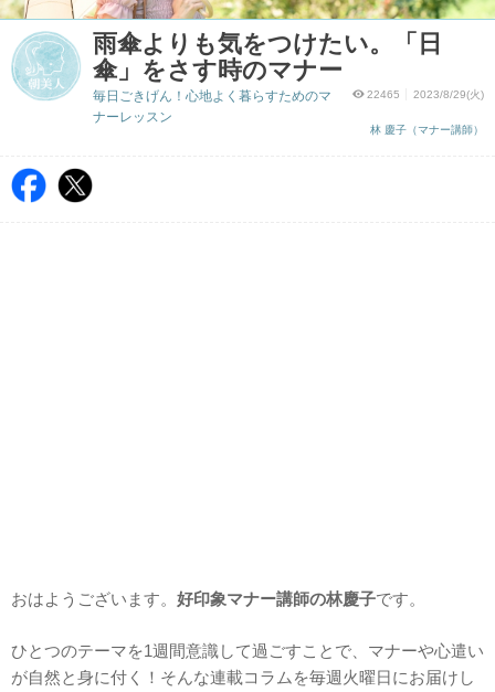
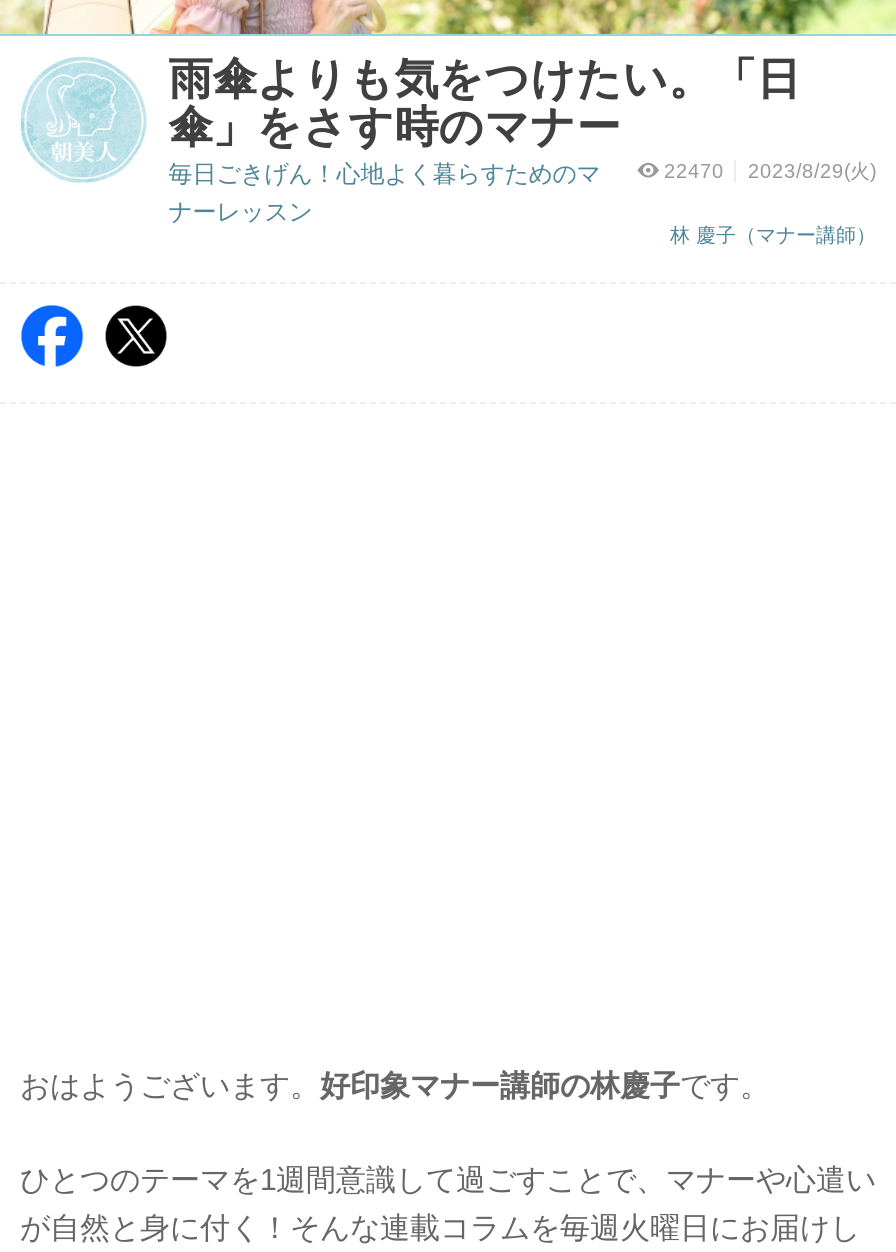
- 22465 2023/8/29(火)
+ 22470 2023/8/29(火)
